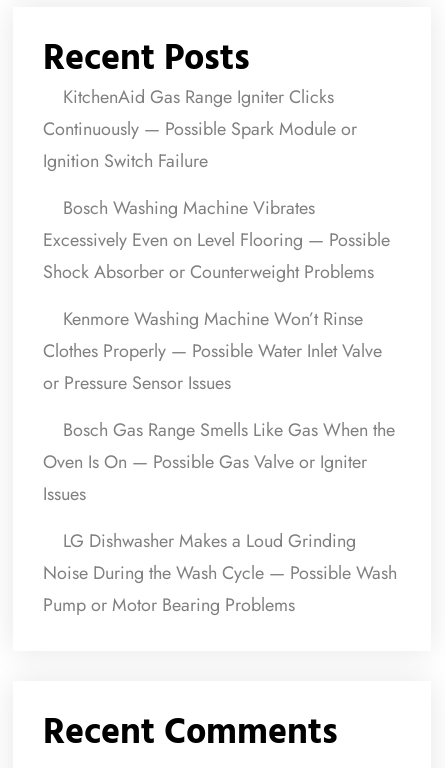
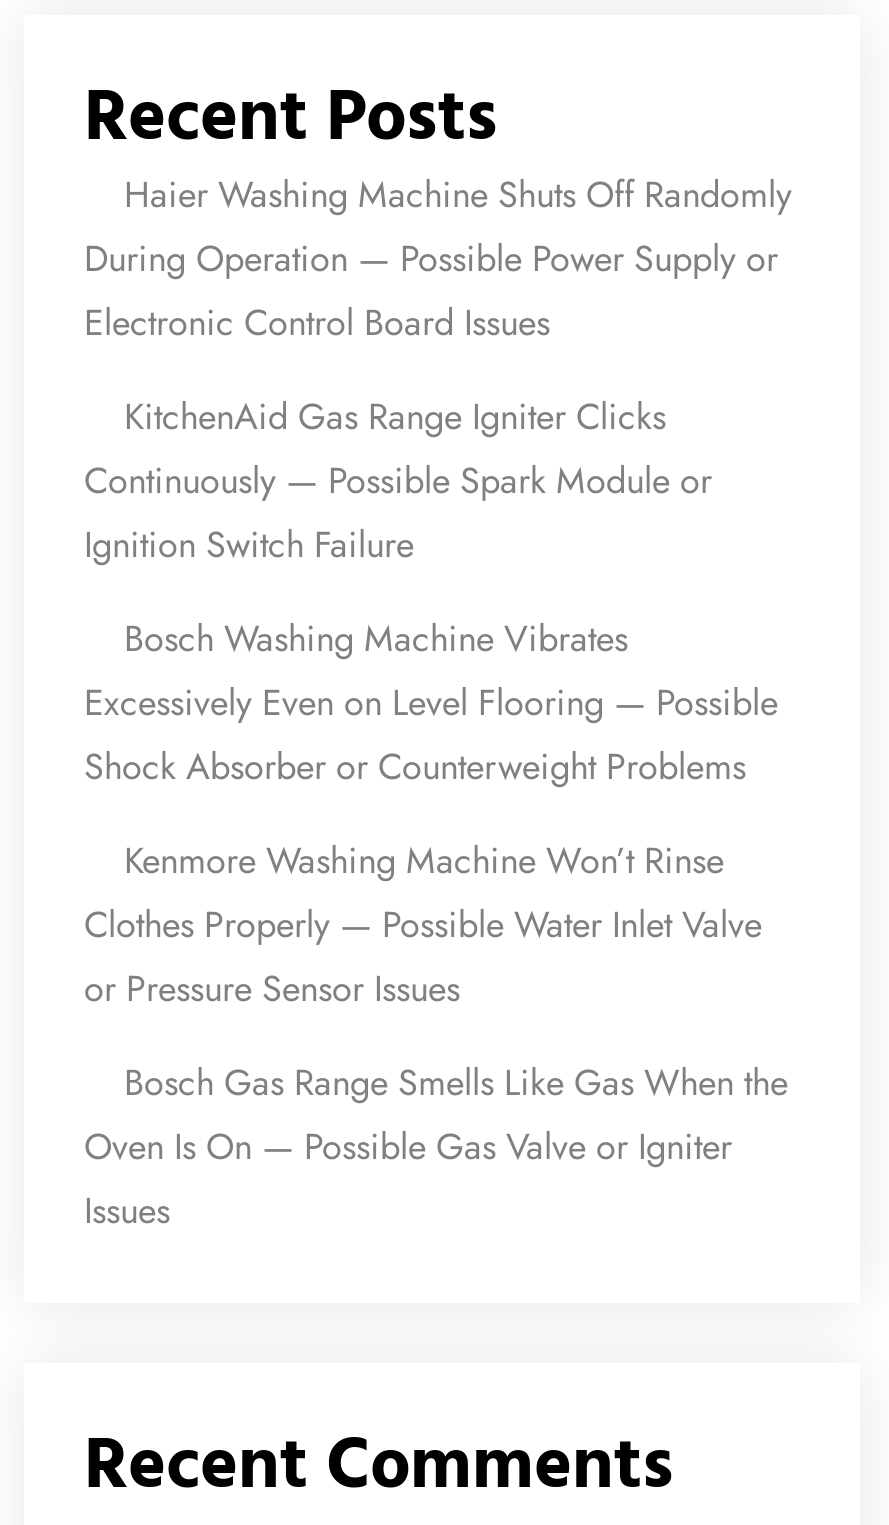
+ Haier Washing Machine Shuts Off Randomly
+ During Operation — Possible Power Supply or
+ Electronic Control Board Issues

moved down: KitchenAid Gas Range Igniter Clicks | Continuously — Possible Spark Module or | Ignition Switch Failure | ... | Oven Is On — Possible Gas Valve or Igniter | Issues

- LG Dishwasher Makes a Loud Grinding
- Noise During the Wash Cycle — Possible Wash
- Pump or Motor Bearing Problems
